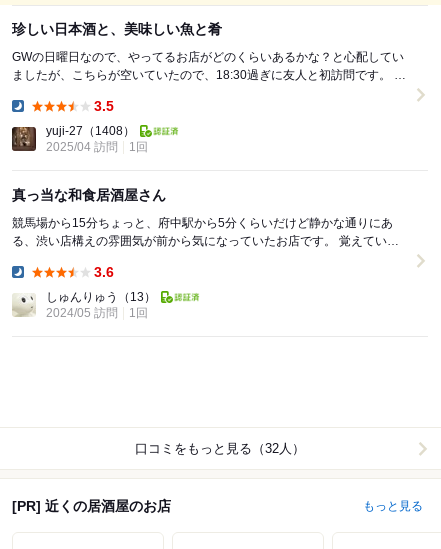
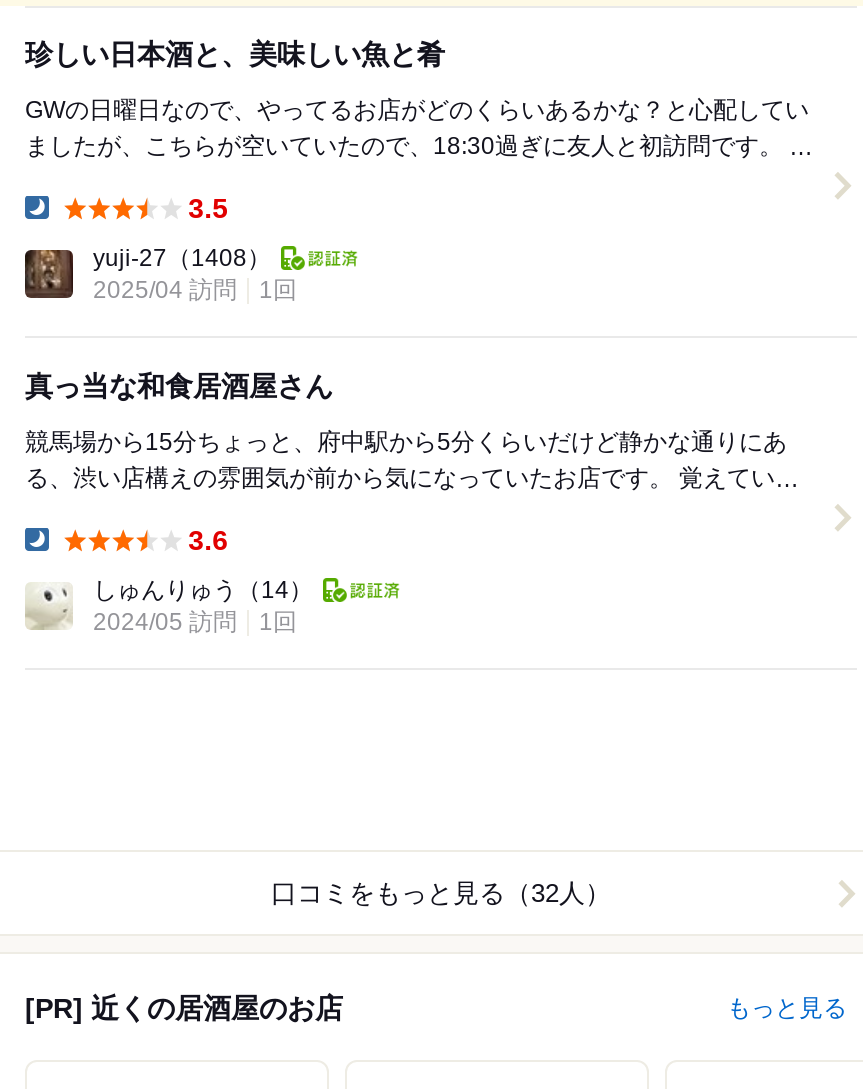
- しゅんりゅう（13）
+ しゅんりゅう（14）
